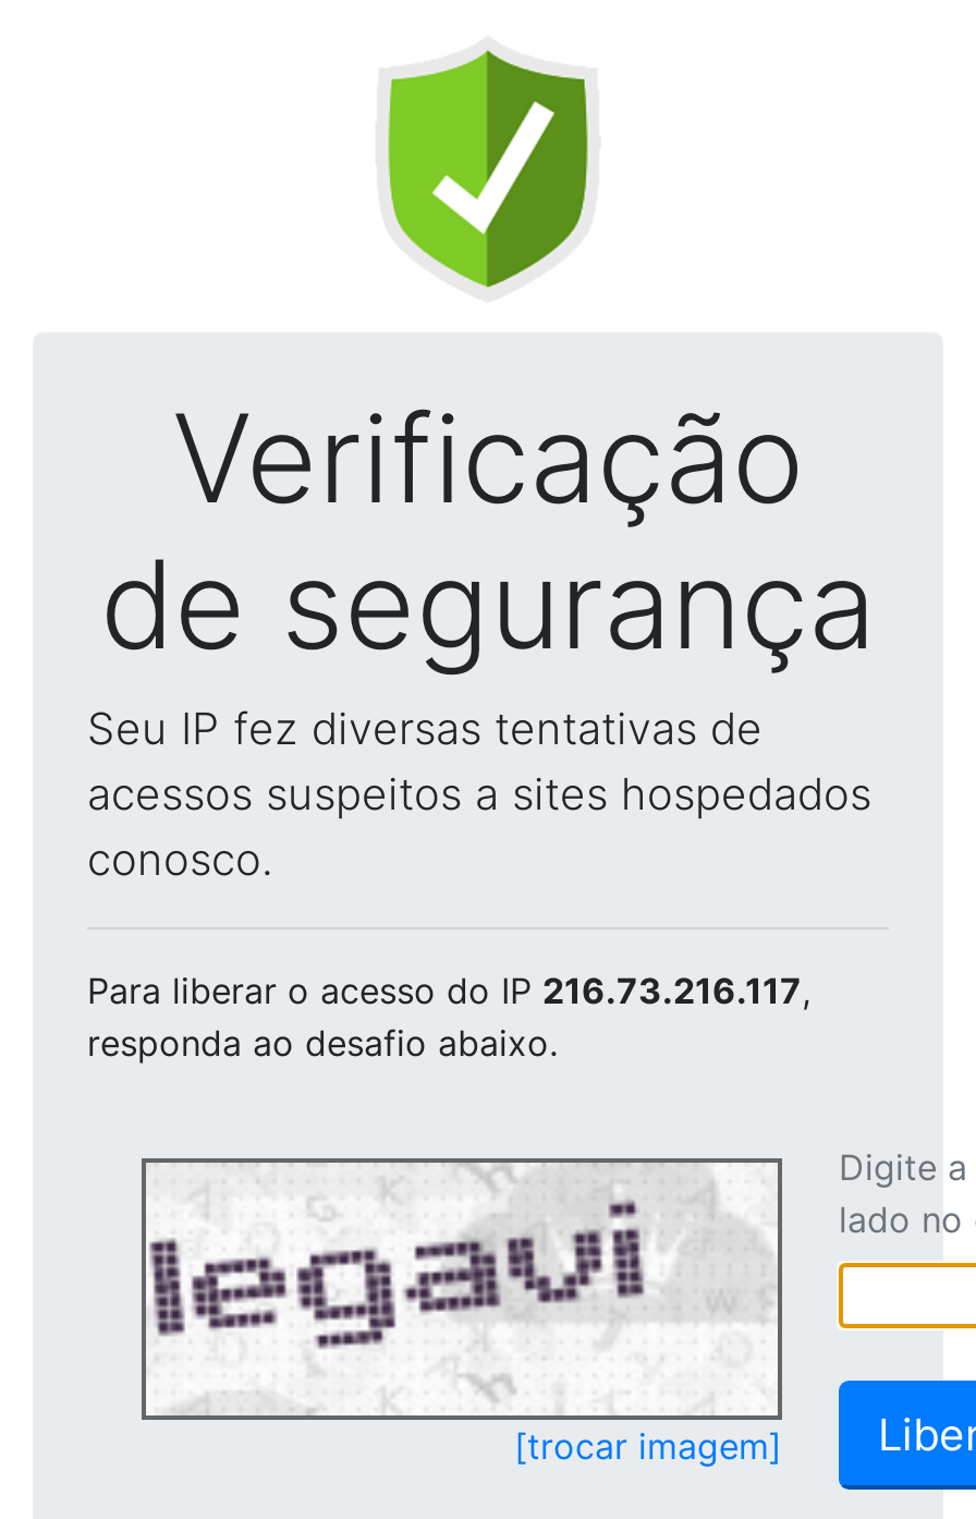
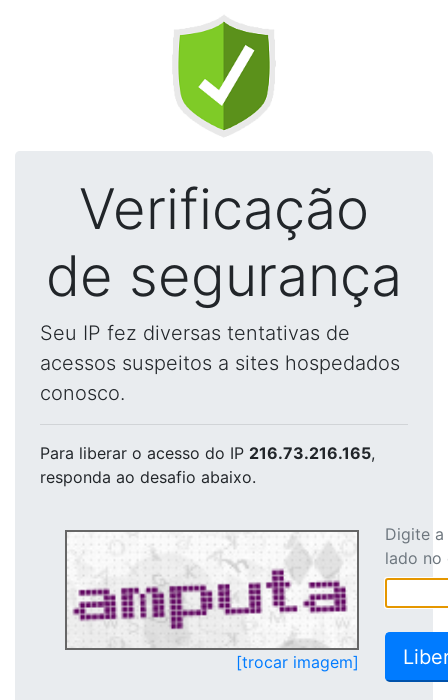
- Para liberar o acesso do IP 216.73.216.117,
+ Para liberar o acesso do IP 216.73.216.165,

- [image]
+ [image]
